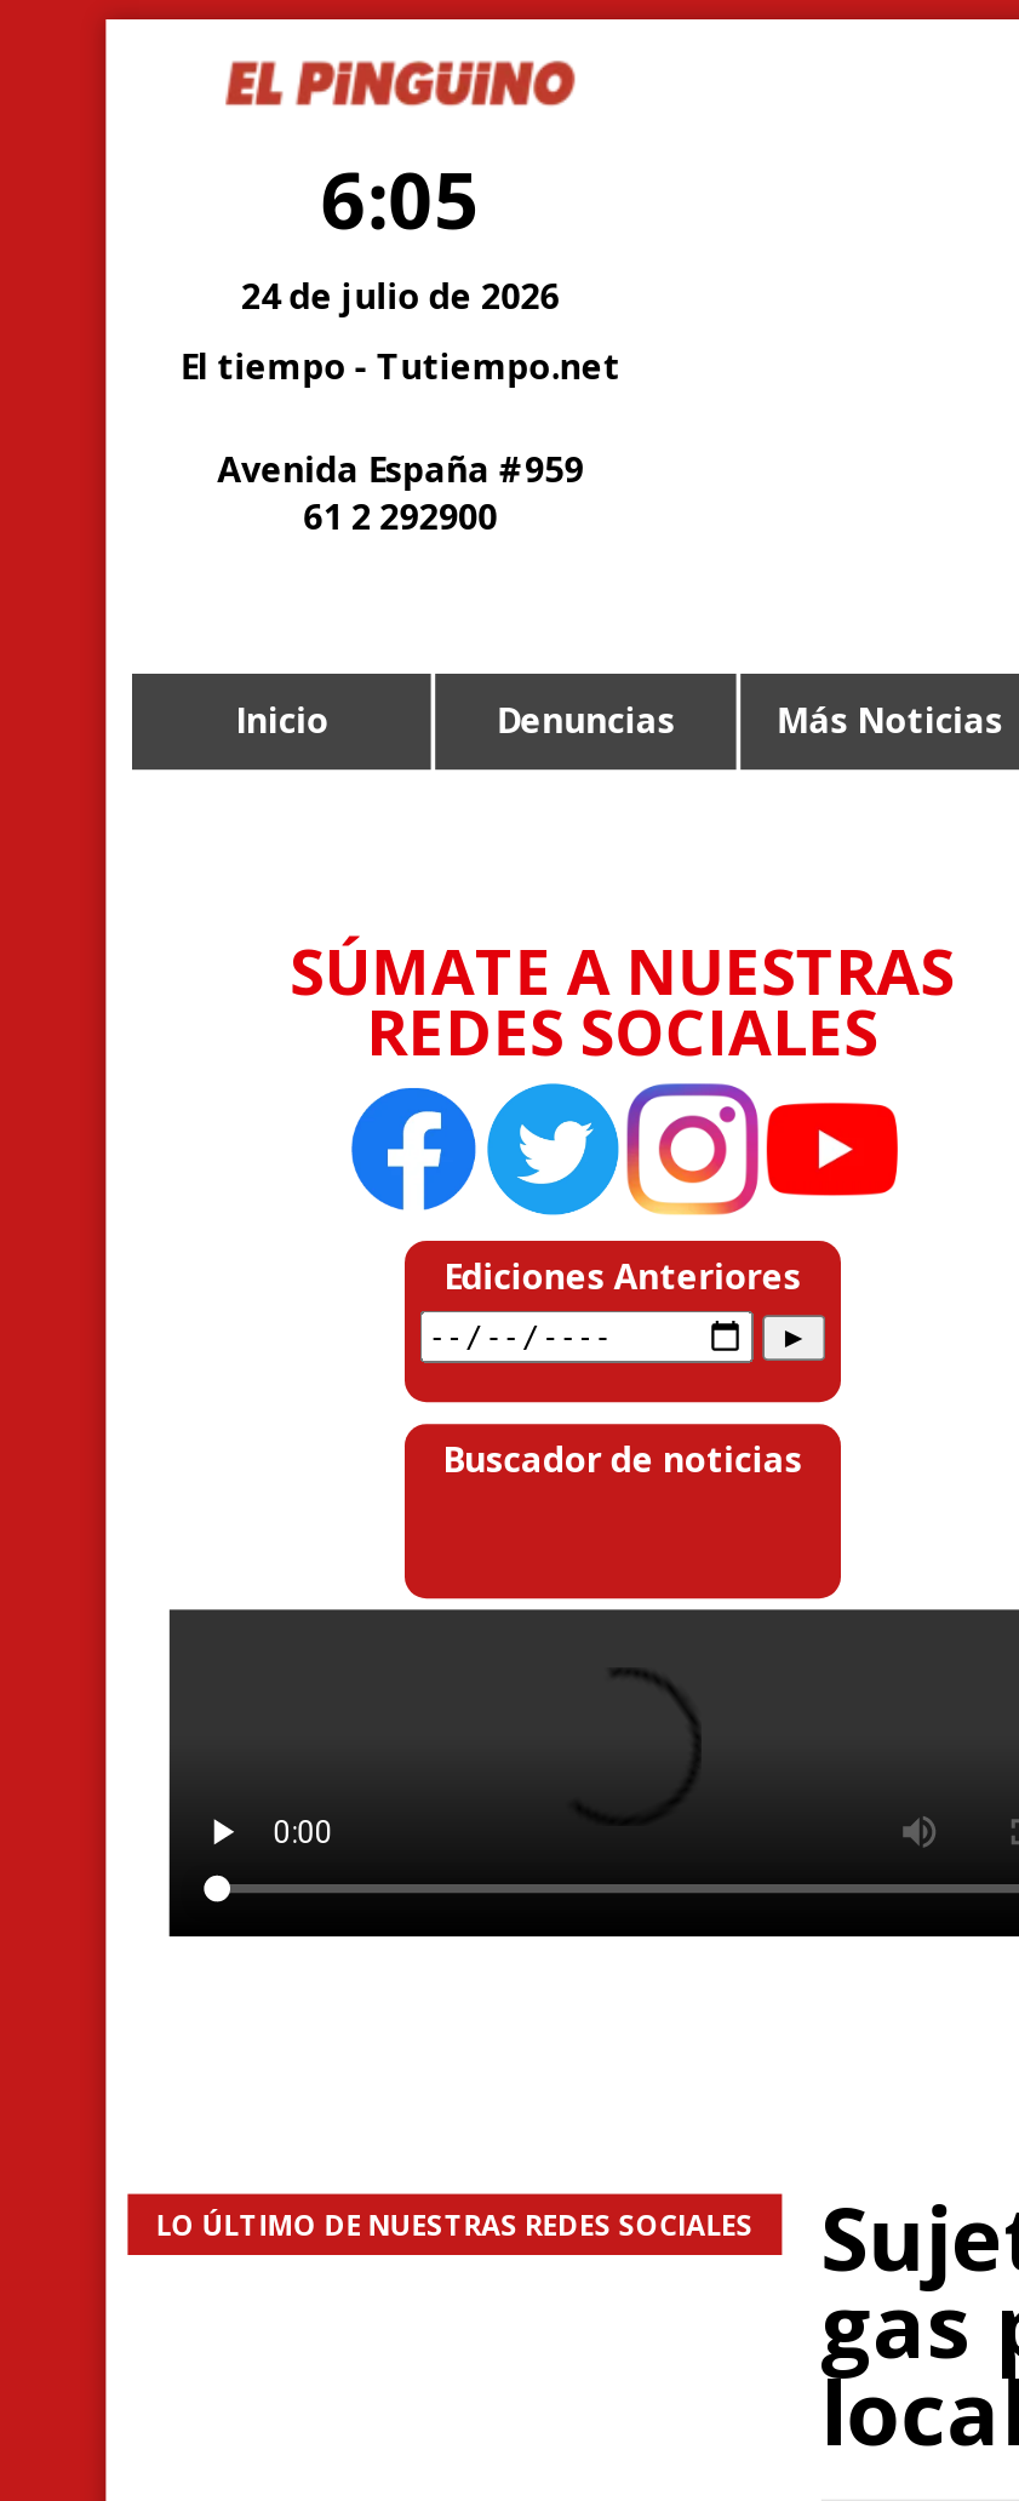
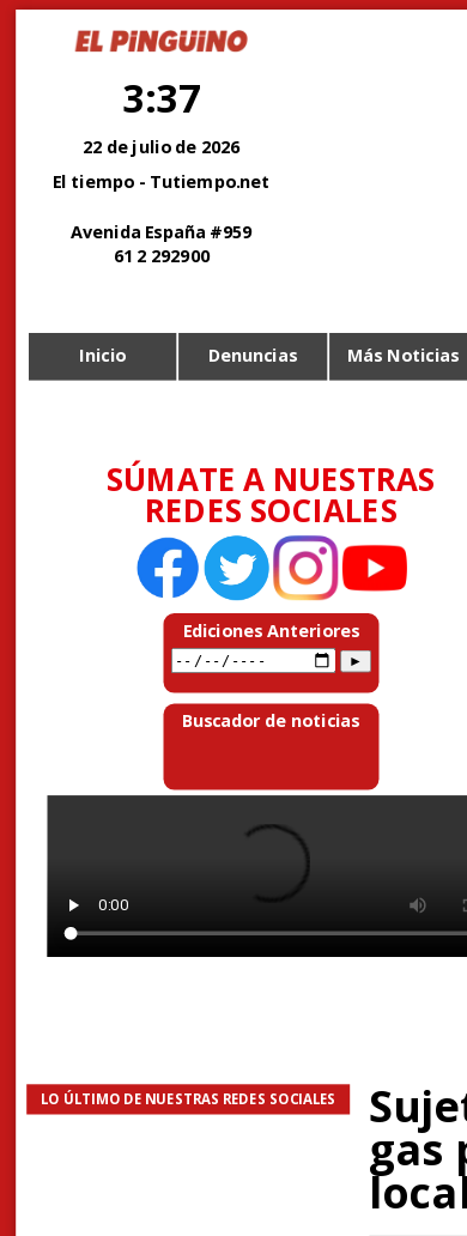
- 6:05
+ 3:37

- 24 de julio de 2026
+ 22 de julio de 2026
